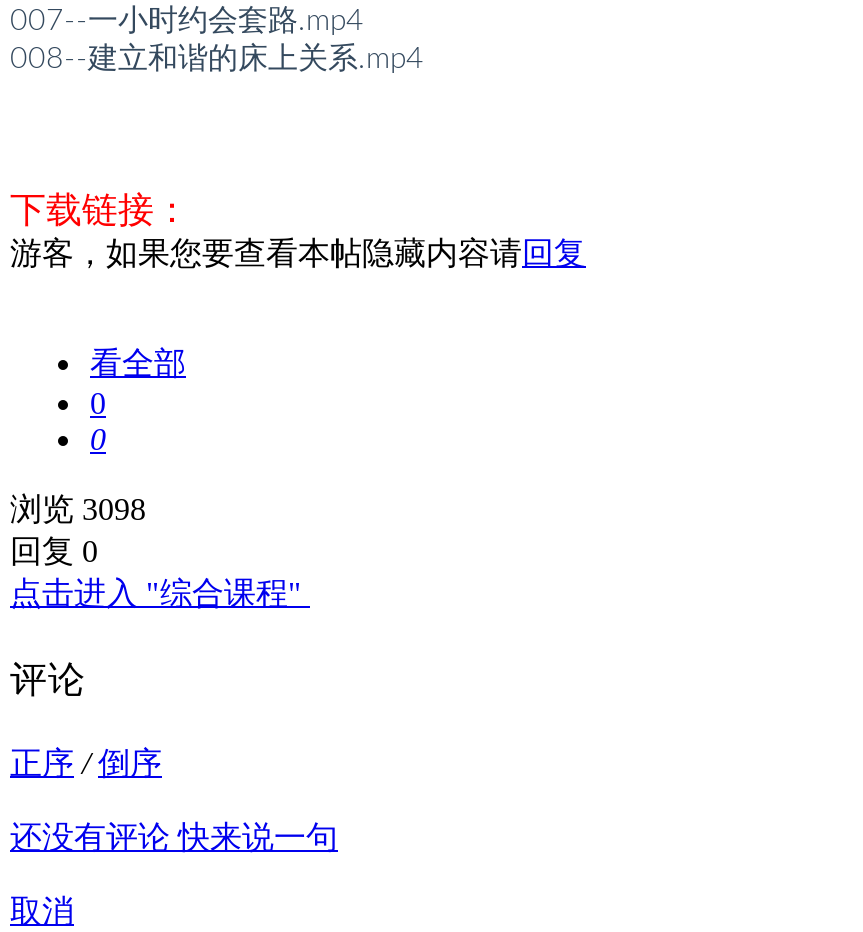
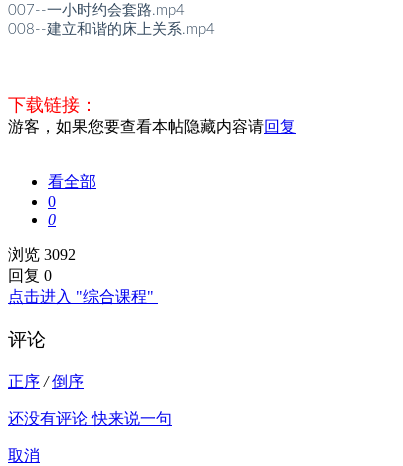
- 浏览 3098
+ 浏览 3092
